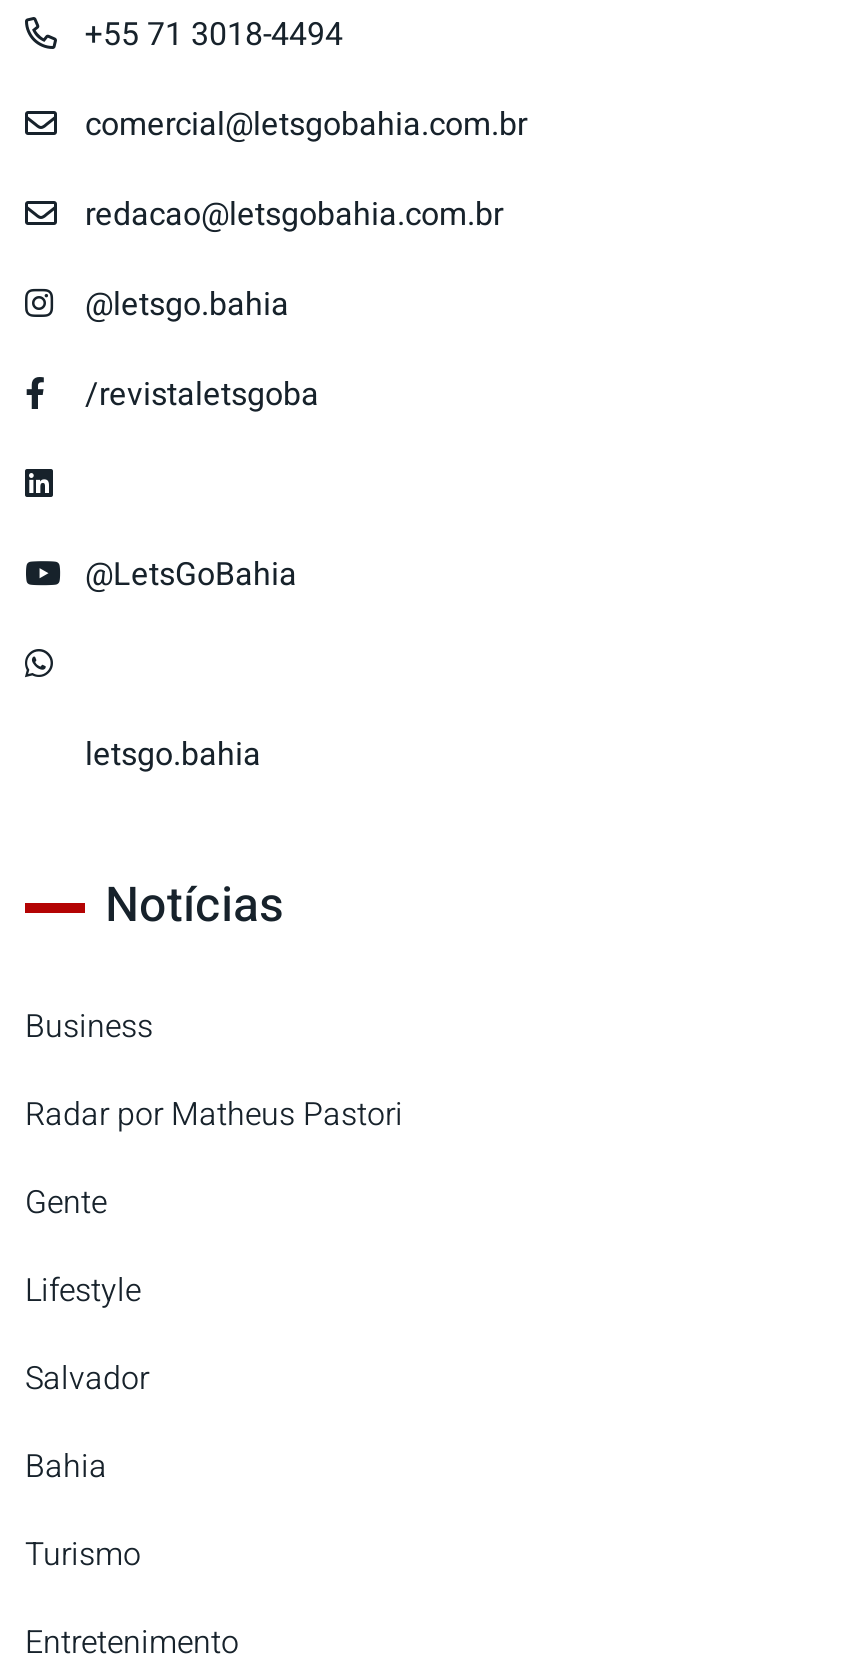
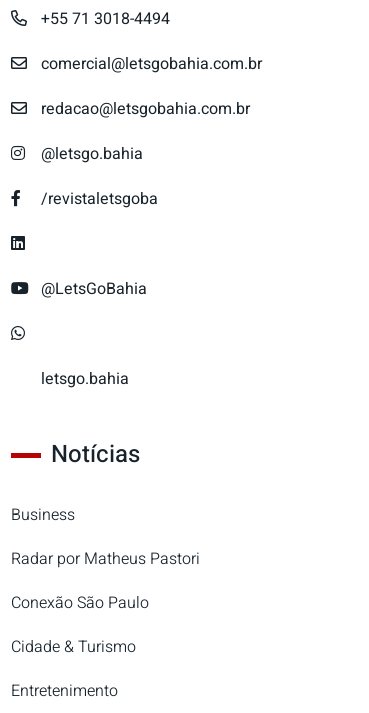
- Gente
- Lifestyle
- Salvador
- Bahia
- Turismo
+ Conexão São Paulo
+ Cidade & Turismo
